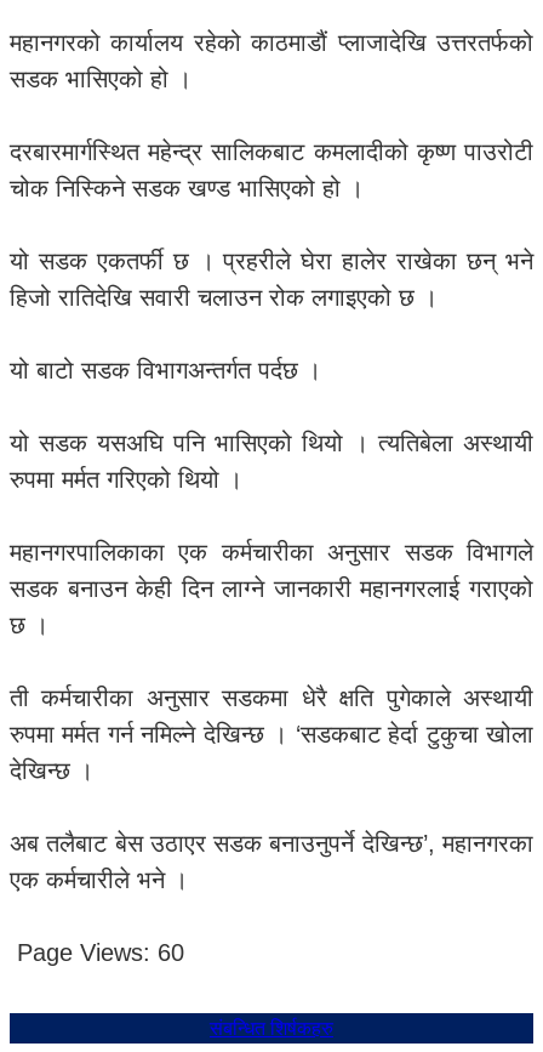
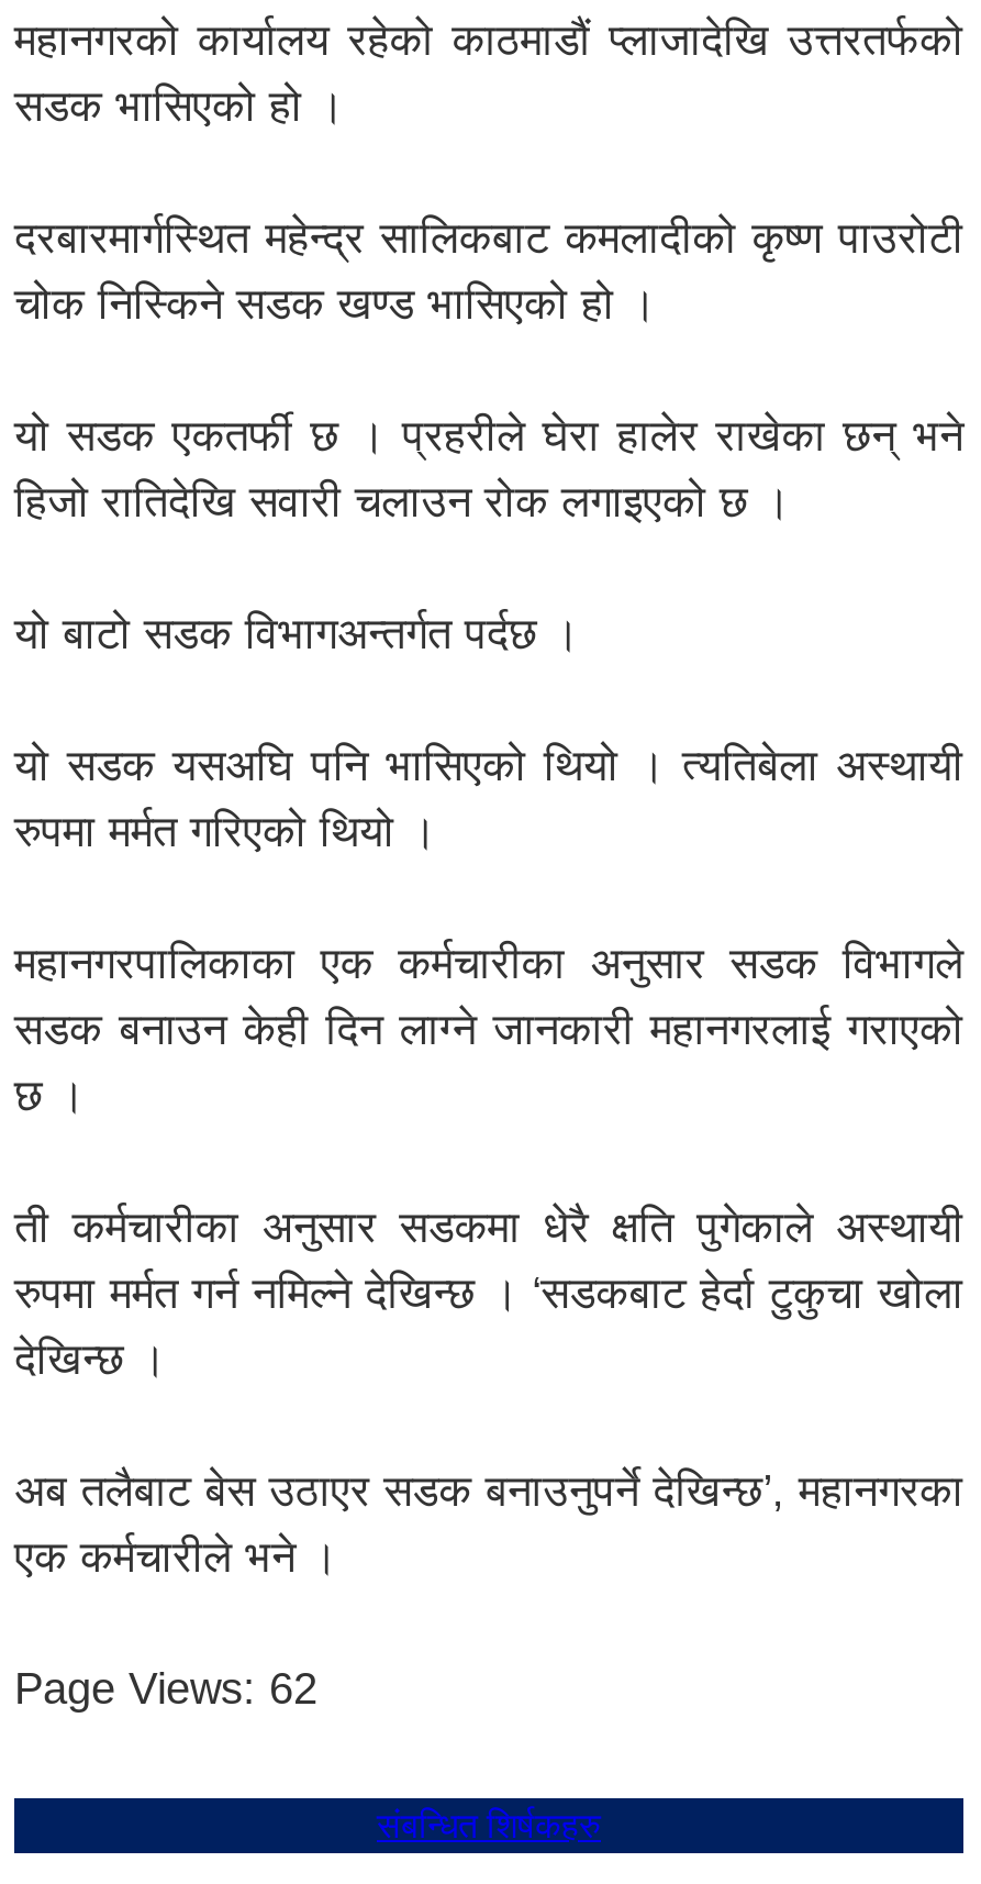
- Page Views: 60
+ Page Views: 62
